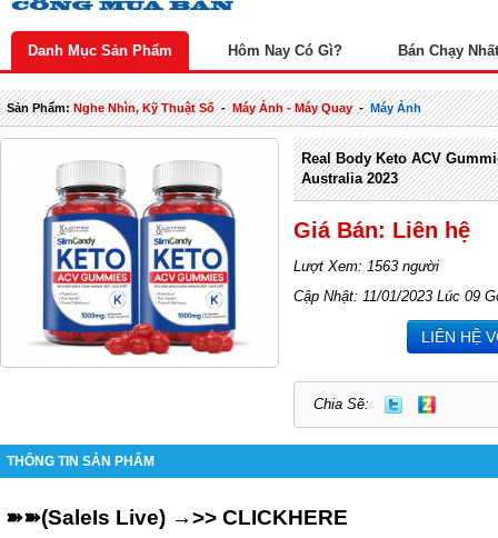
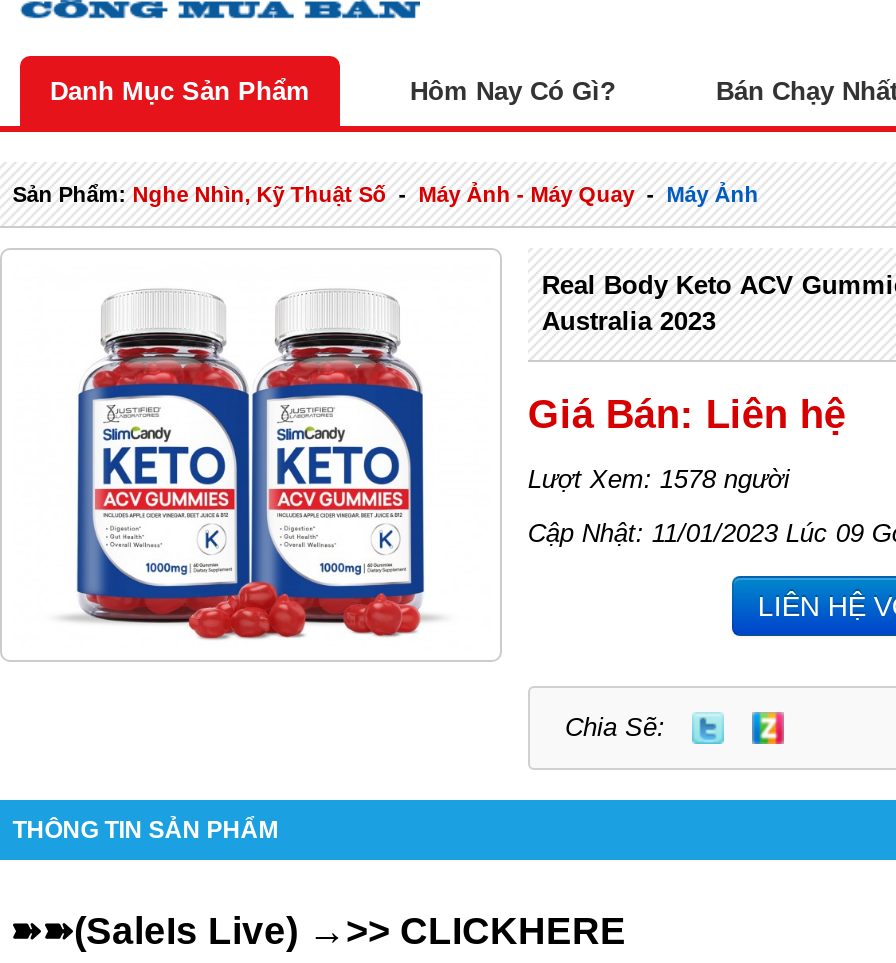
- Lượt Xem: 1563 người
+ Lượt Xem: 1578 người
